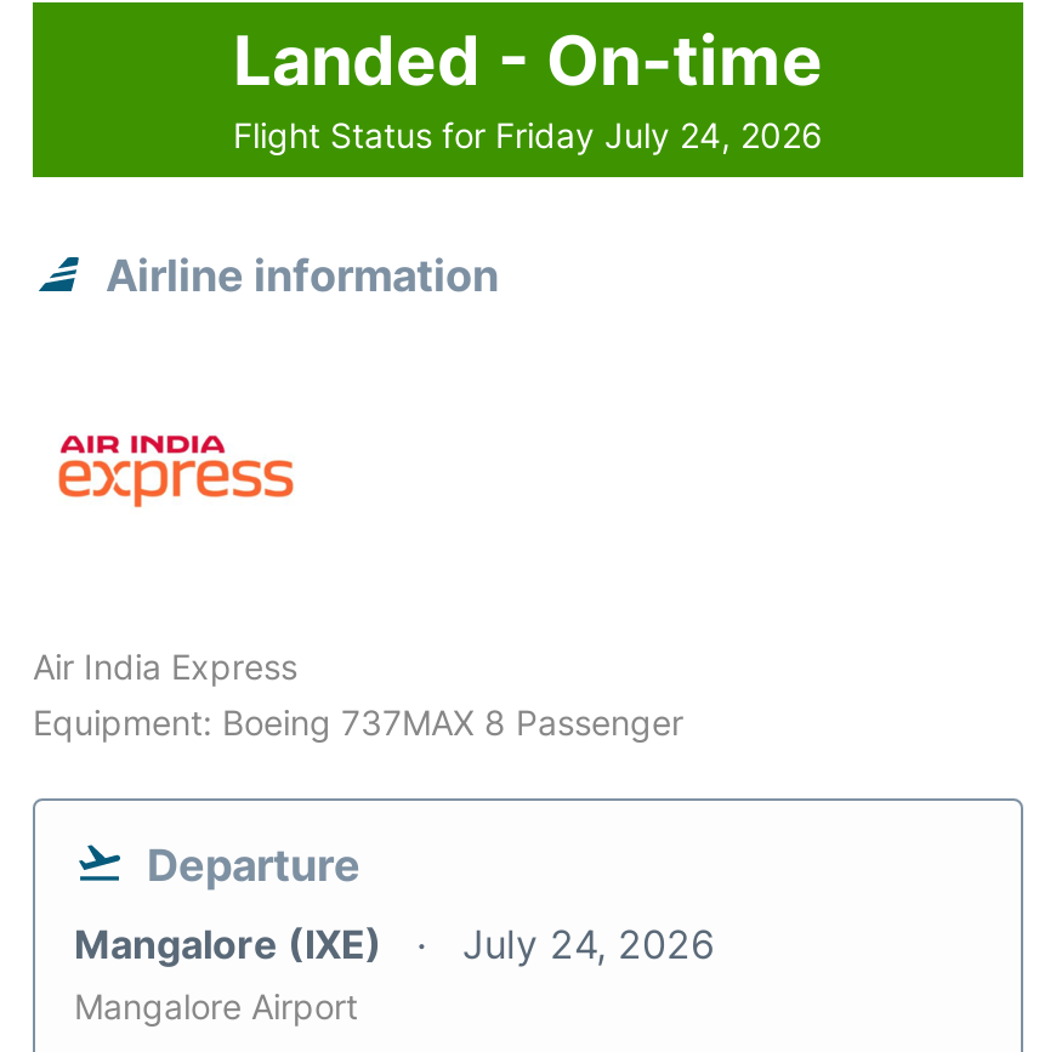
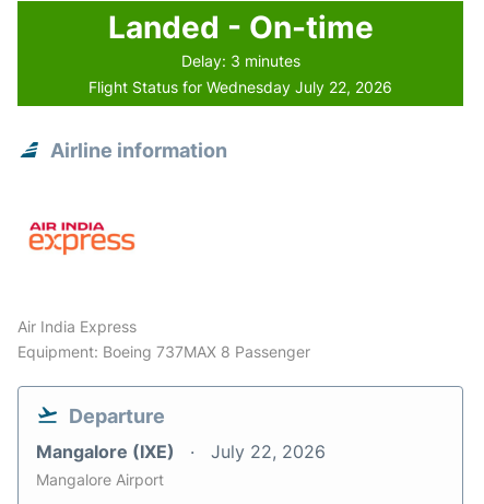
- Flight Status for Friday July 24, 2026
+ Delay: 3 minutes
+ Flight Status for Wednesday July 22, 2026

- Mangalore (IXE) July 24, 2026
+ Mangalore (IXE) July 22, 2026
